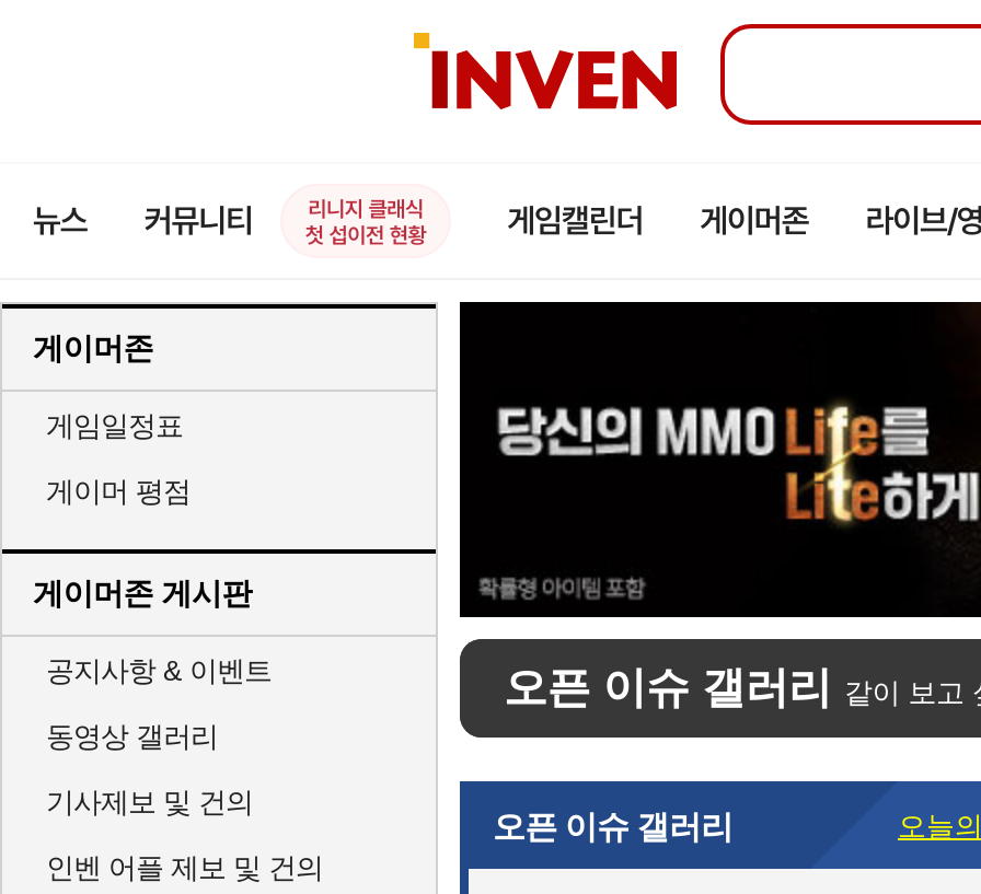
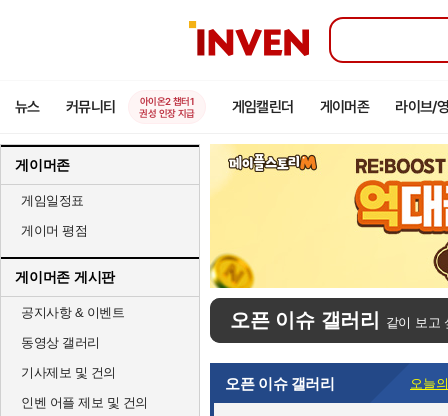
- 리니지 클래식
- 첫 섭이전 현황
+ 아이온2 챕터1
+ 권성 인장 지급

- [image]
+ [image]
